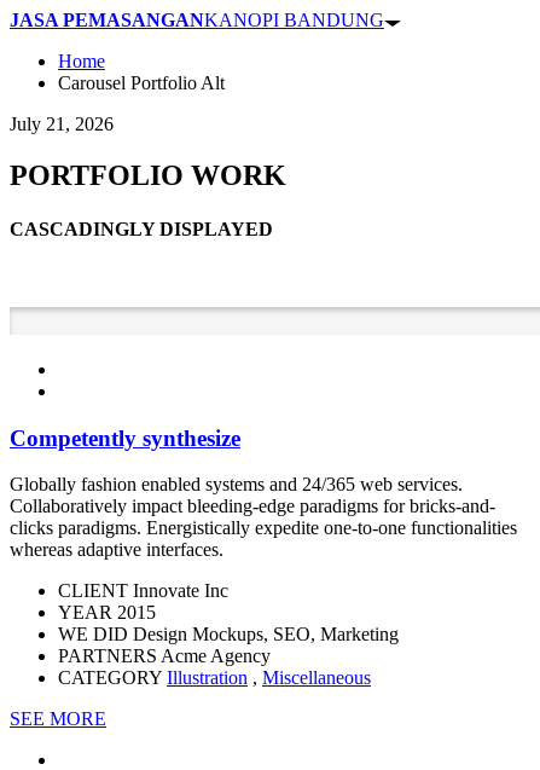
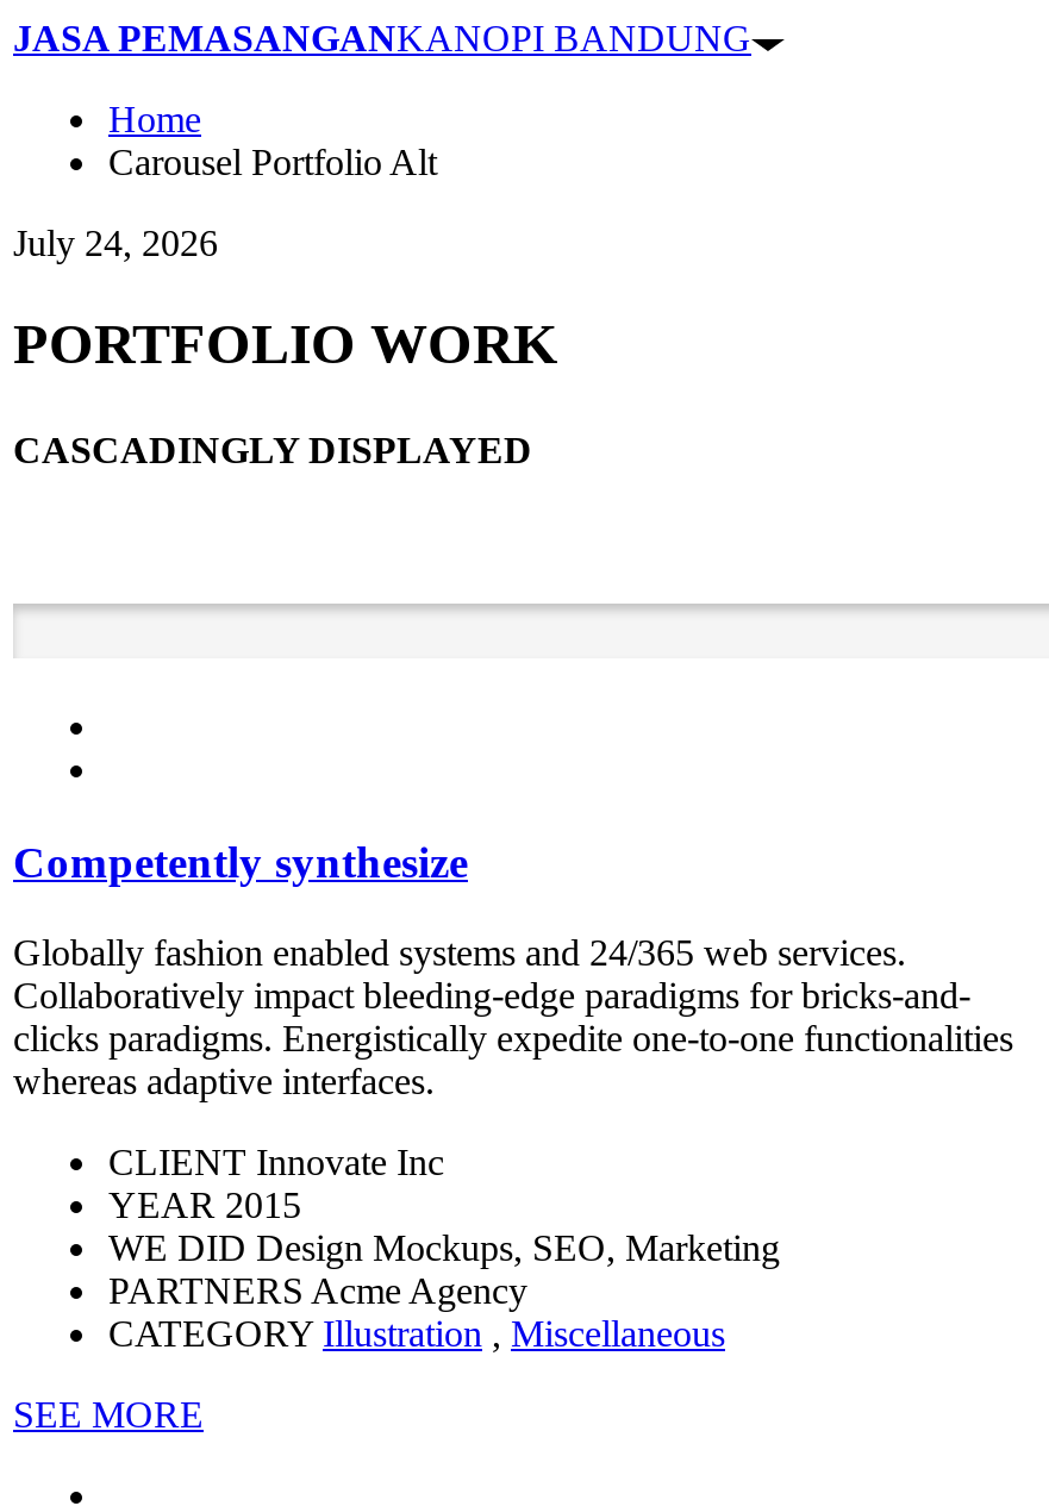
- July 21, 2026
+ July 24, 2026
